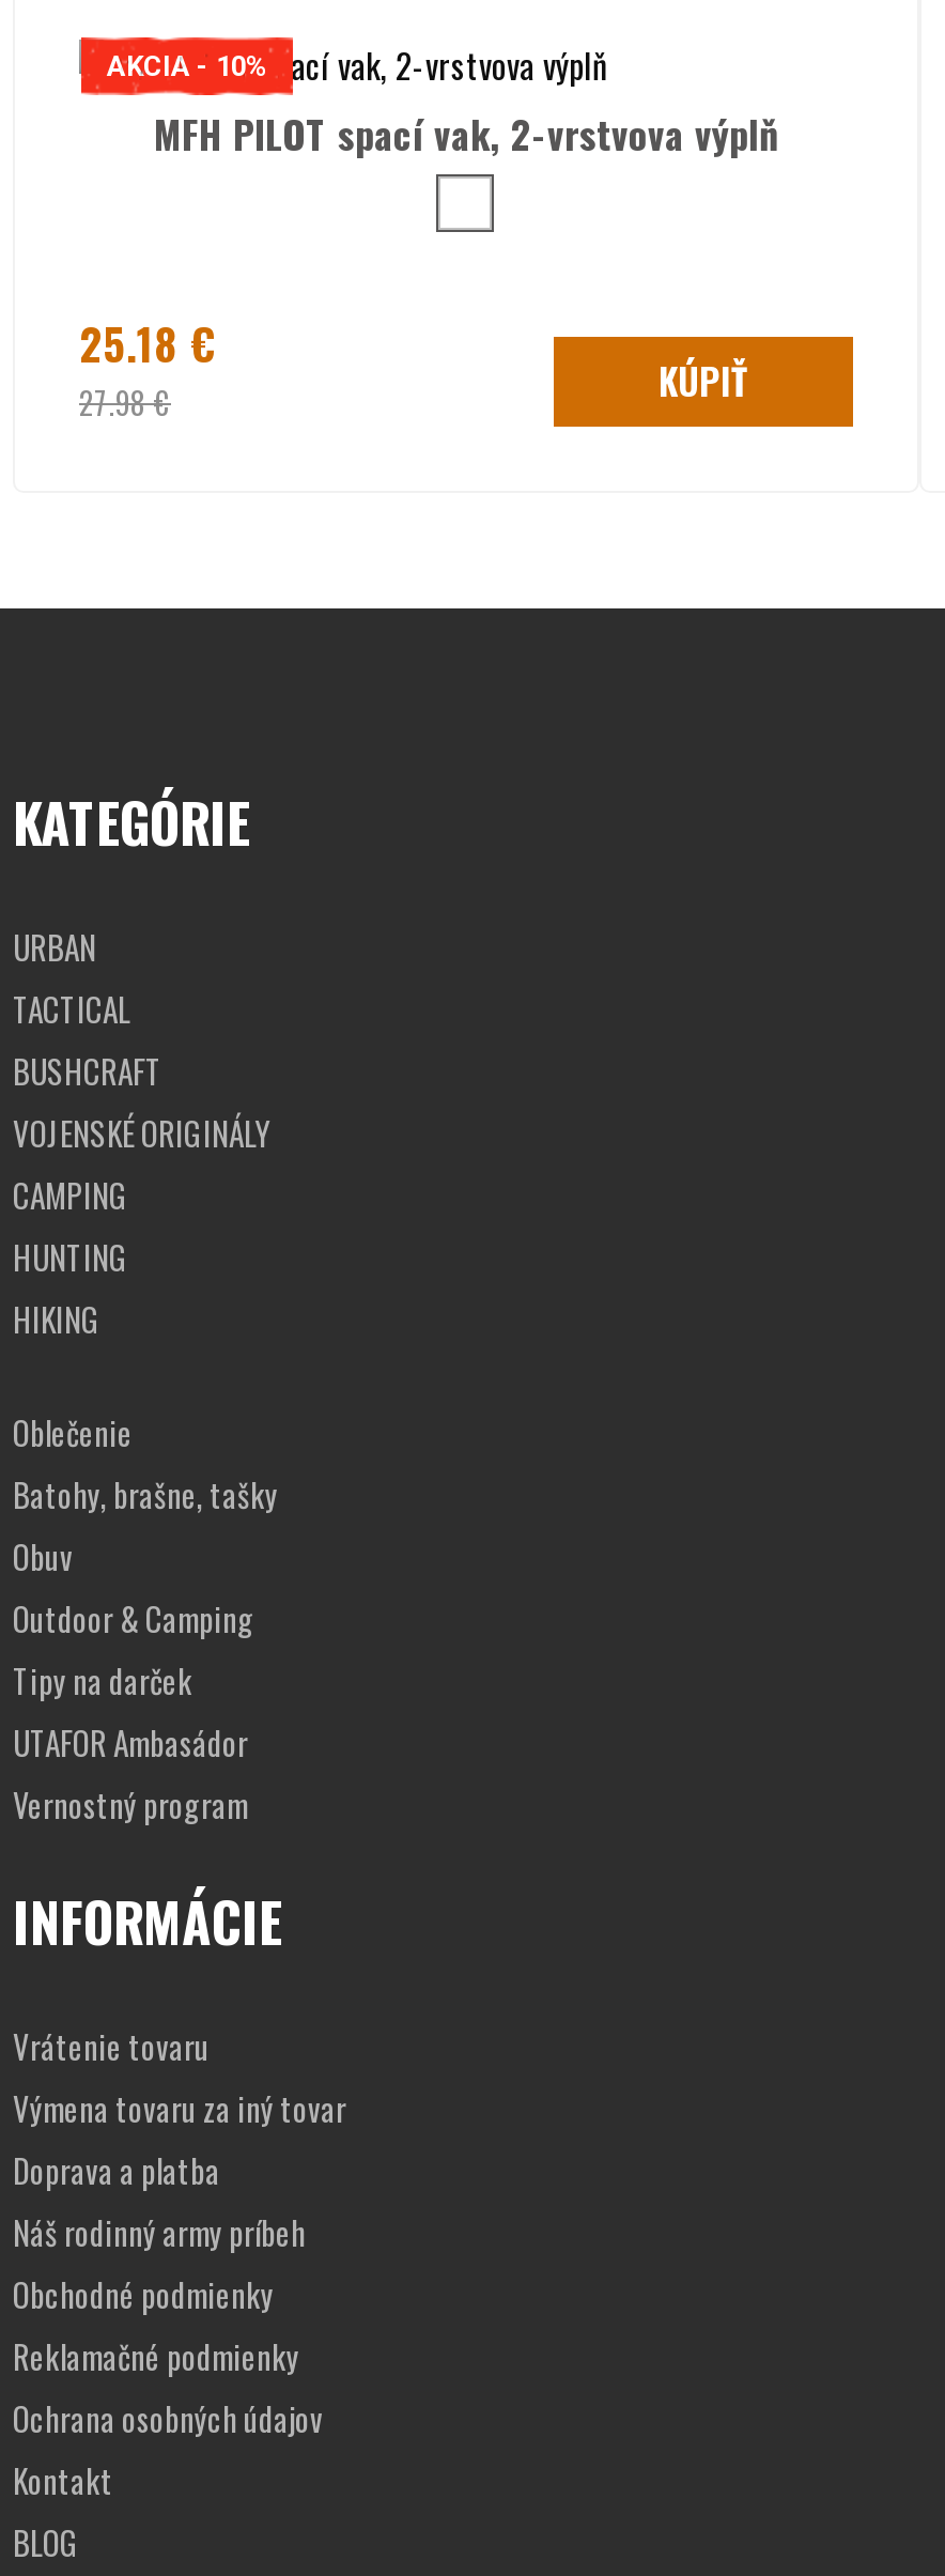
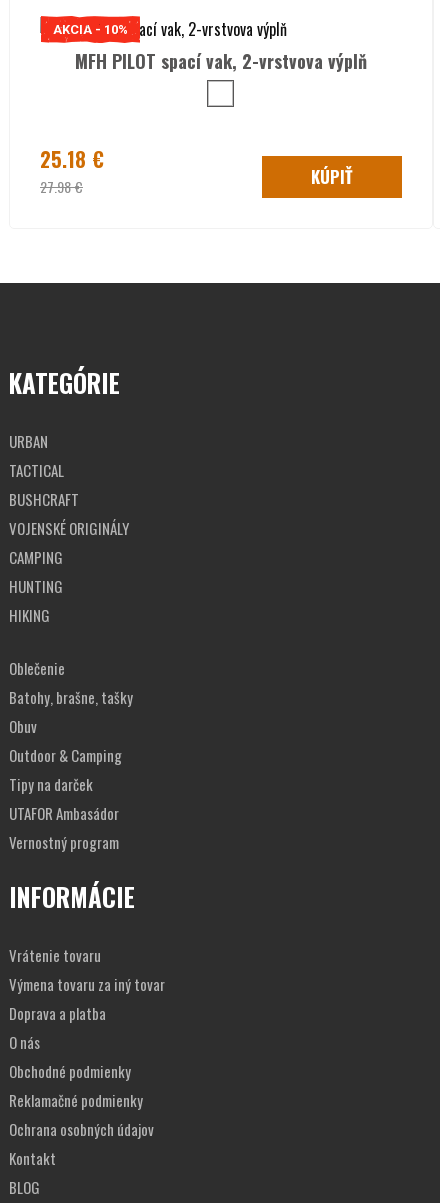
- Náš rodinný army príbeh
+ O nás
